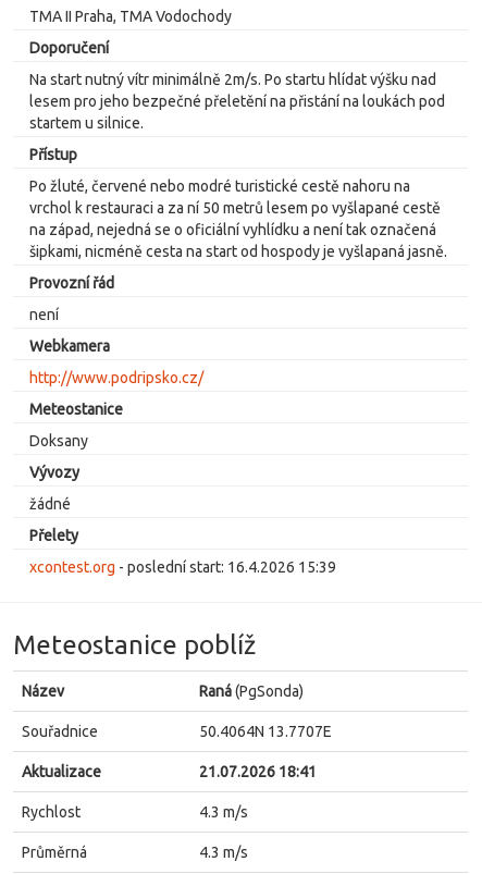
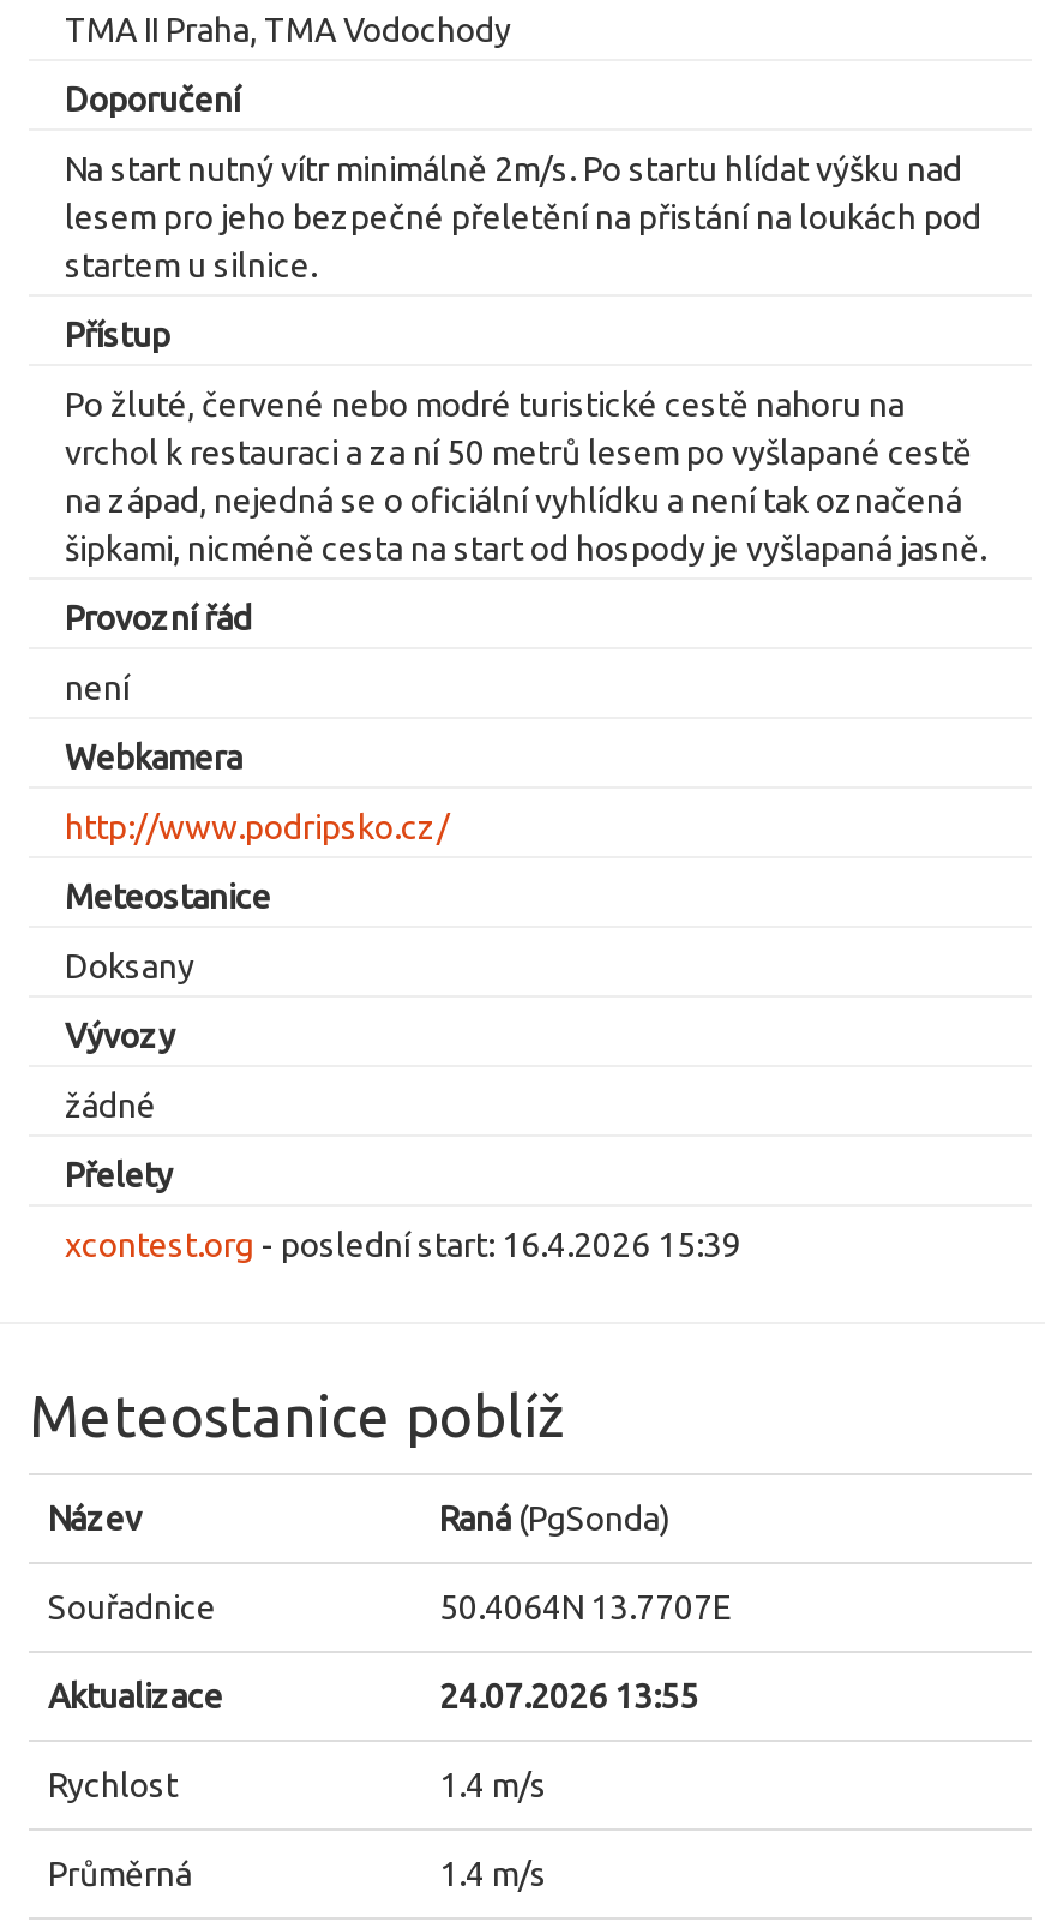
- 21.07.2026 18:41
+ 24.07.2026 13:55

- 4.3 m/s
+ 1.4 m/s

- 4.3 m/s
+ 1.4 m/s
